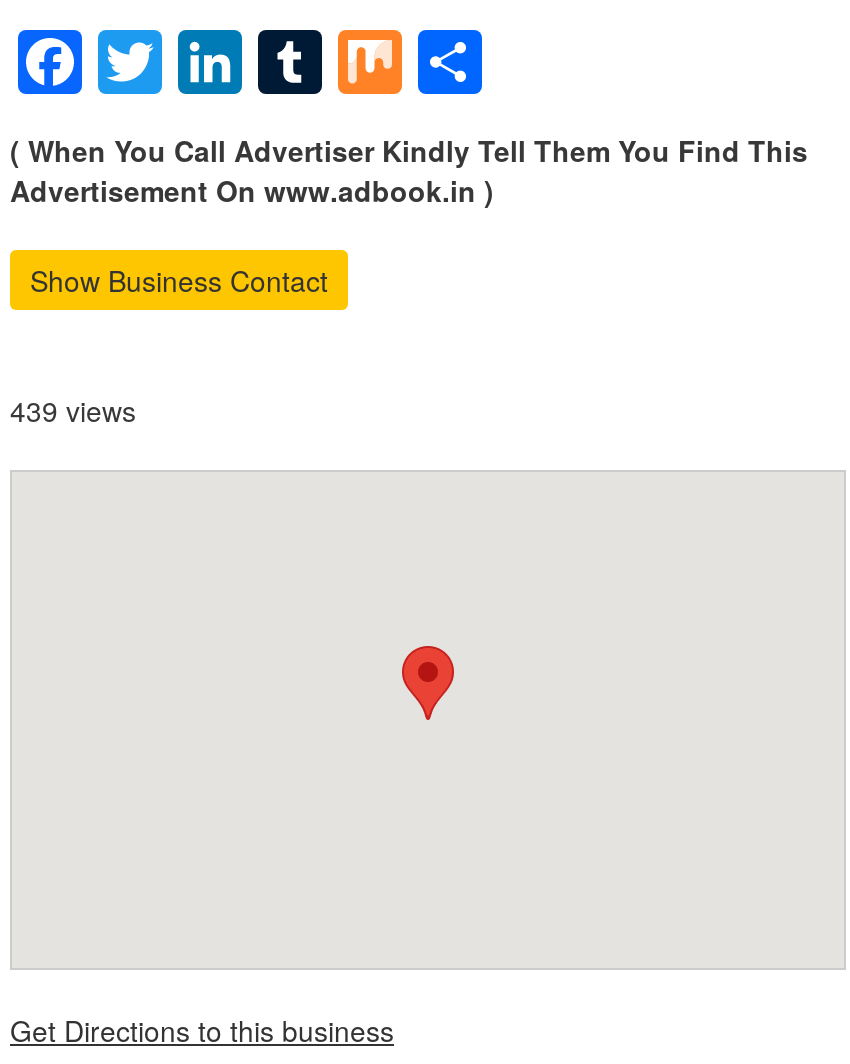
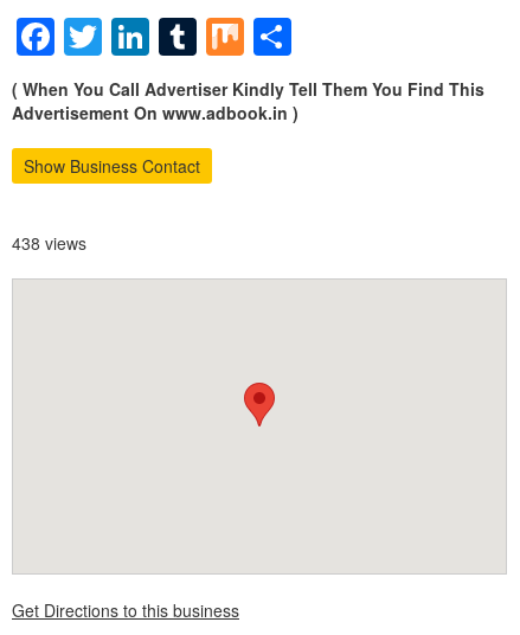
- 439 views
+ 438 views
